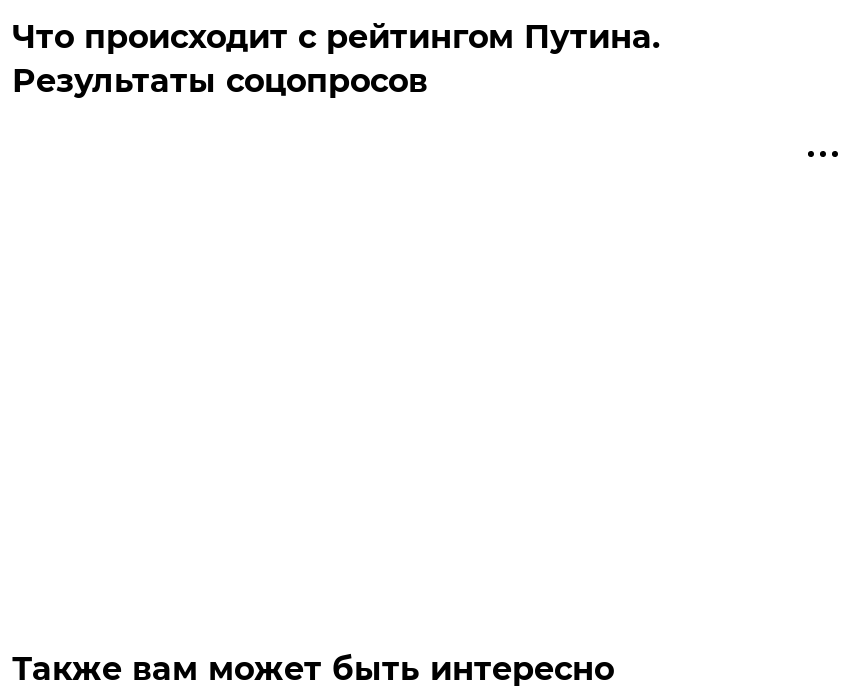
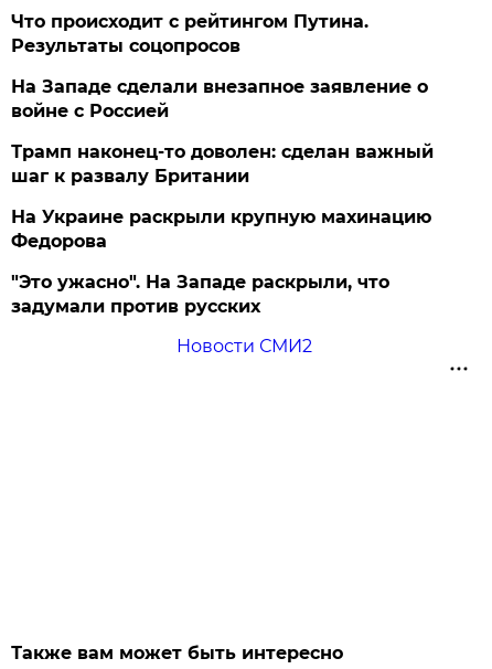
+ На Западе сделали внезапное заявление о
+ войне с Россией
+ Трамп наконец-то доволен: сделан важный
+ шаг к развалу Британии
+ На Украине раскрыли крупную махинацию
+ Федорова
+ "Это ужасно". На Западе раскрыли, что
+ задумали против русских
+ Новости СМИ2
